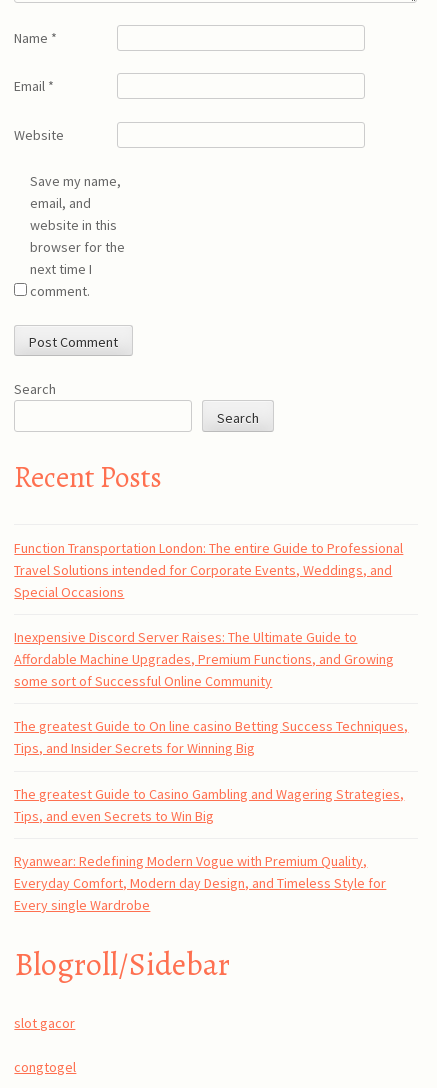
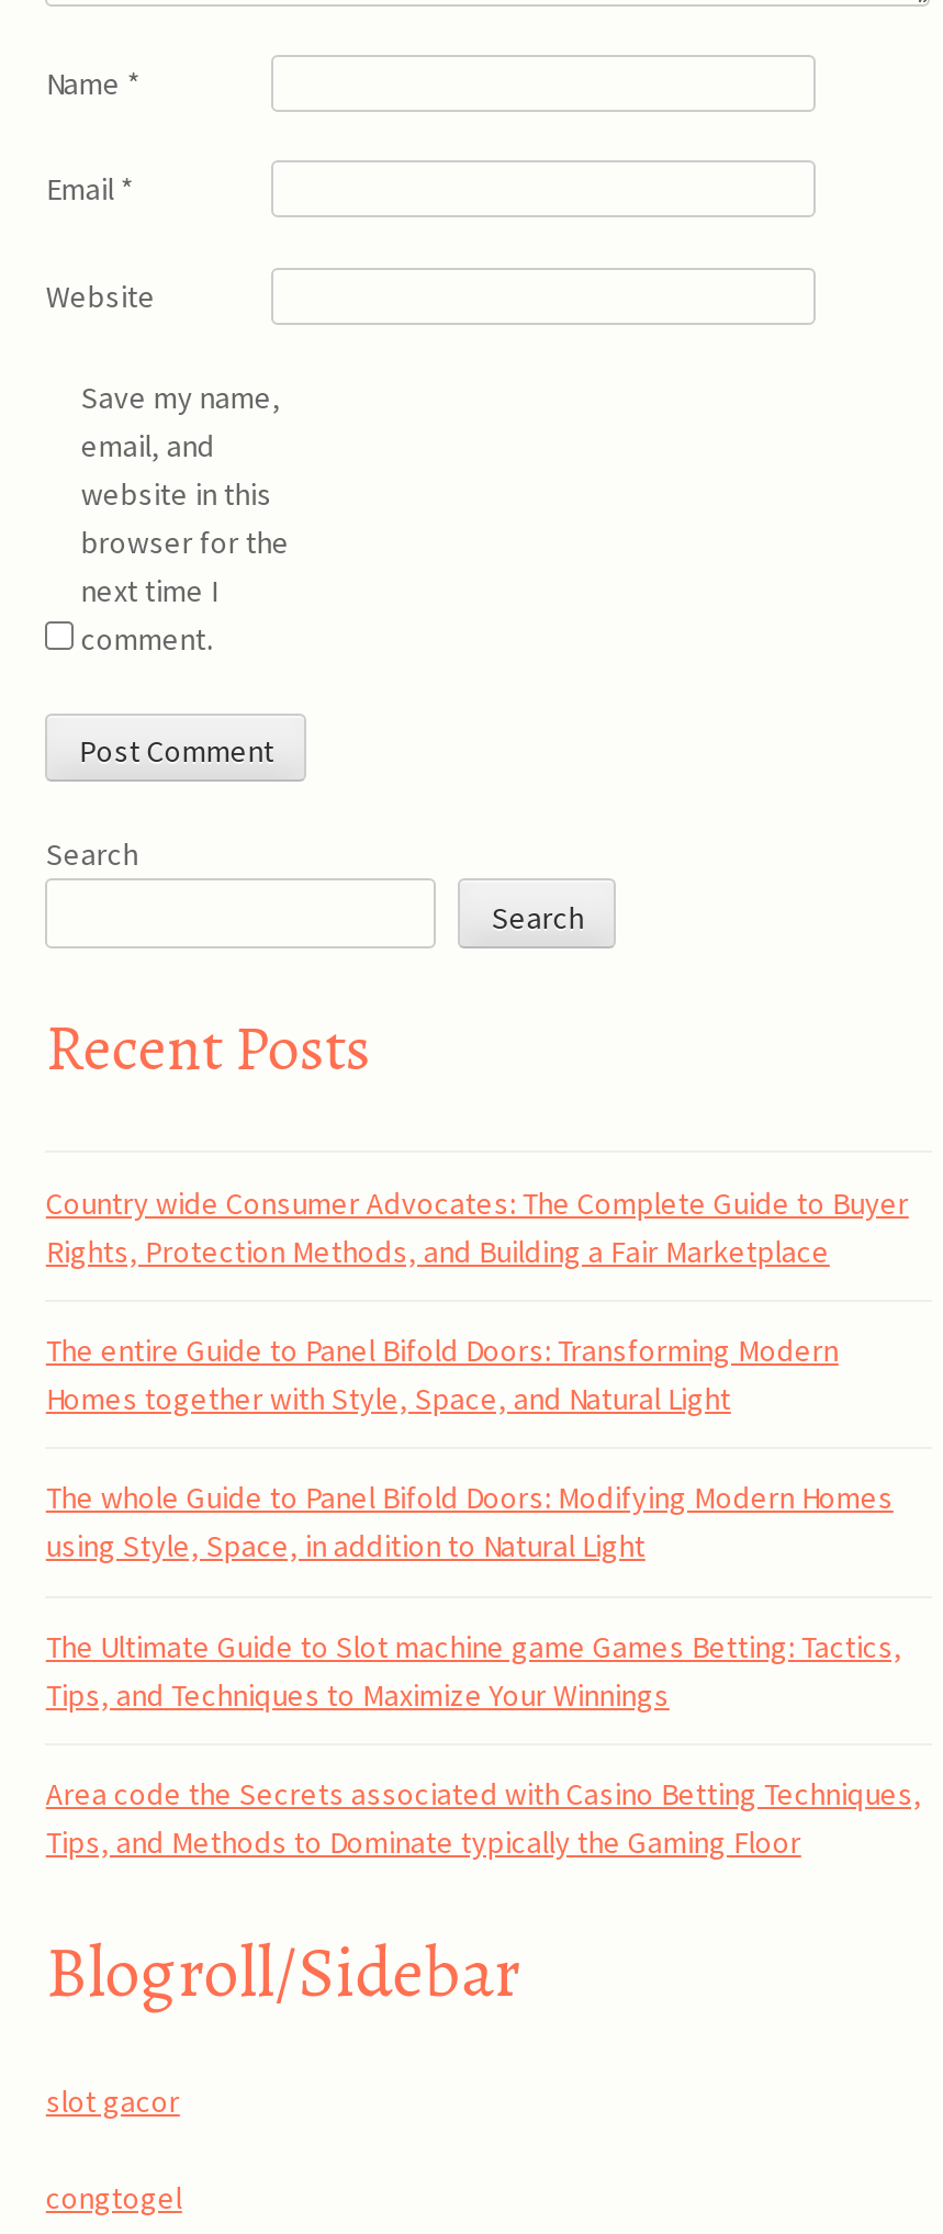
- Function Transportation London: The entire Guide to Professional
- Travel Solutions intended for Corporate Events, Weddings, and
- Special Occasions
+ Country wide Consumer Advocates: The Complete Guide to Buyer
+ Rights, Protection Methods, and Building a Fair Marketplace

- Inexpensive Discord Server Raises: The Ultimate Guide to
- Affordable Machine Upgrades, Premium Functions, and Growing
- some sort of Successful Online Community
+ The entire Guide to Panel Bifold Doors: Transforming Modern
+ Homes together with Style, Space, and Natural Light

- The greatest Guide to On line casino Betting Success Techniques,
- Tips, and Insider Secrets for Winning Big
+ The whole Guide to Panel Bifold Doors: Modifying Modern Homes
+ using Style, Space, in addition to Natural Light

- The greatest Guide to Casino Gambling and Wagering Strategies,
- Tips, and even Secrets to Win Big
+ The Ultimate Guide to Slot machine game Games Betting: Tactics,
+ Tips, and Techniques to Maximize Your Winnings

- Ryanwear: Redefining Modern Vogue with Premium Quality,
- Everyday Comfort, Modern day Design, and Timeless Style for
- Every single Wardrobe
+ Area code the Secrets associated with Casino Betting Techniques,
+ Tips, and Methods to Dominate typically the Gaming Floor
